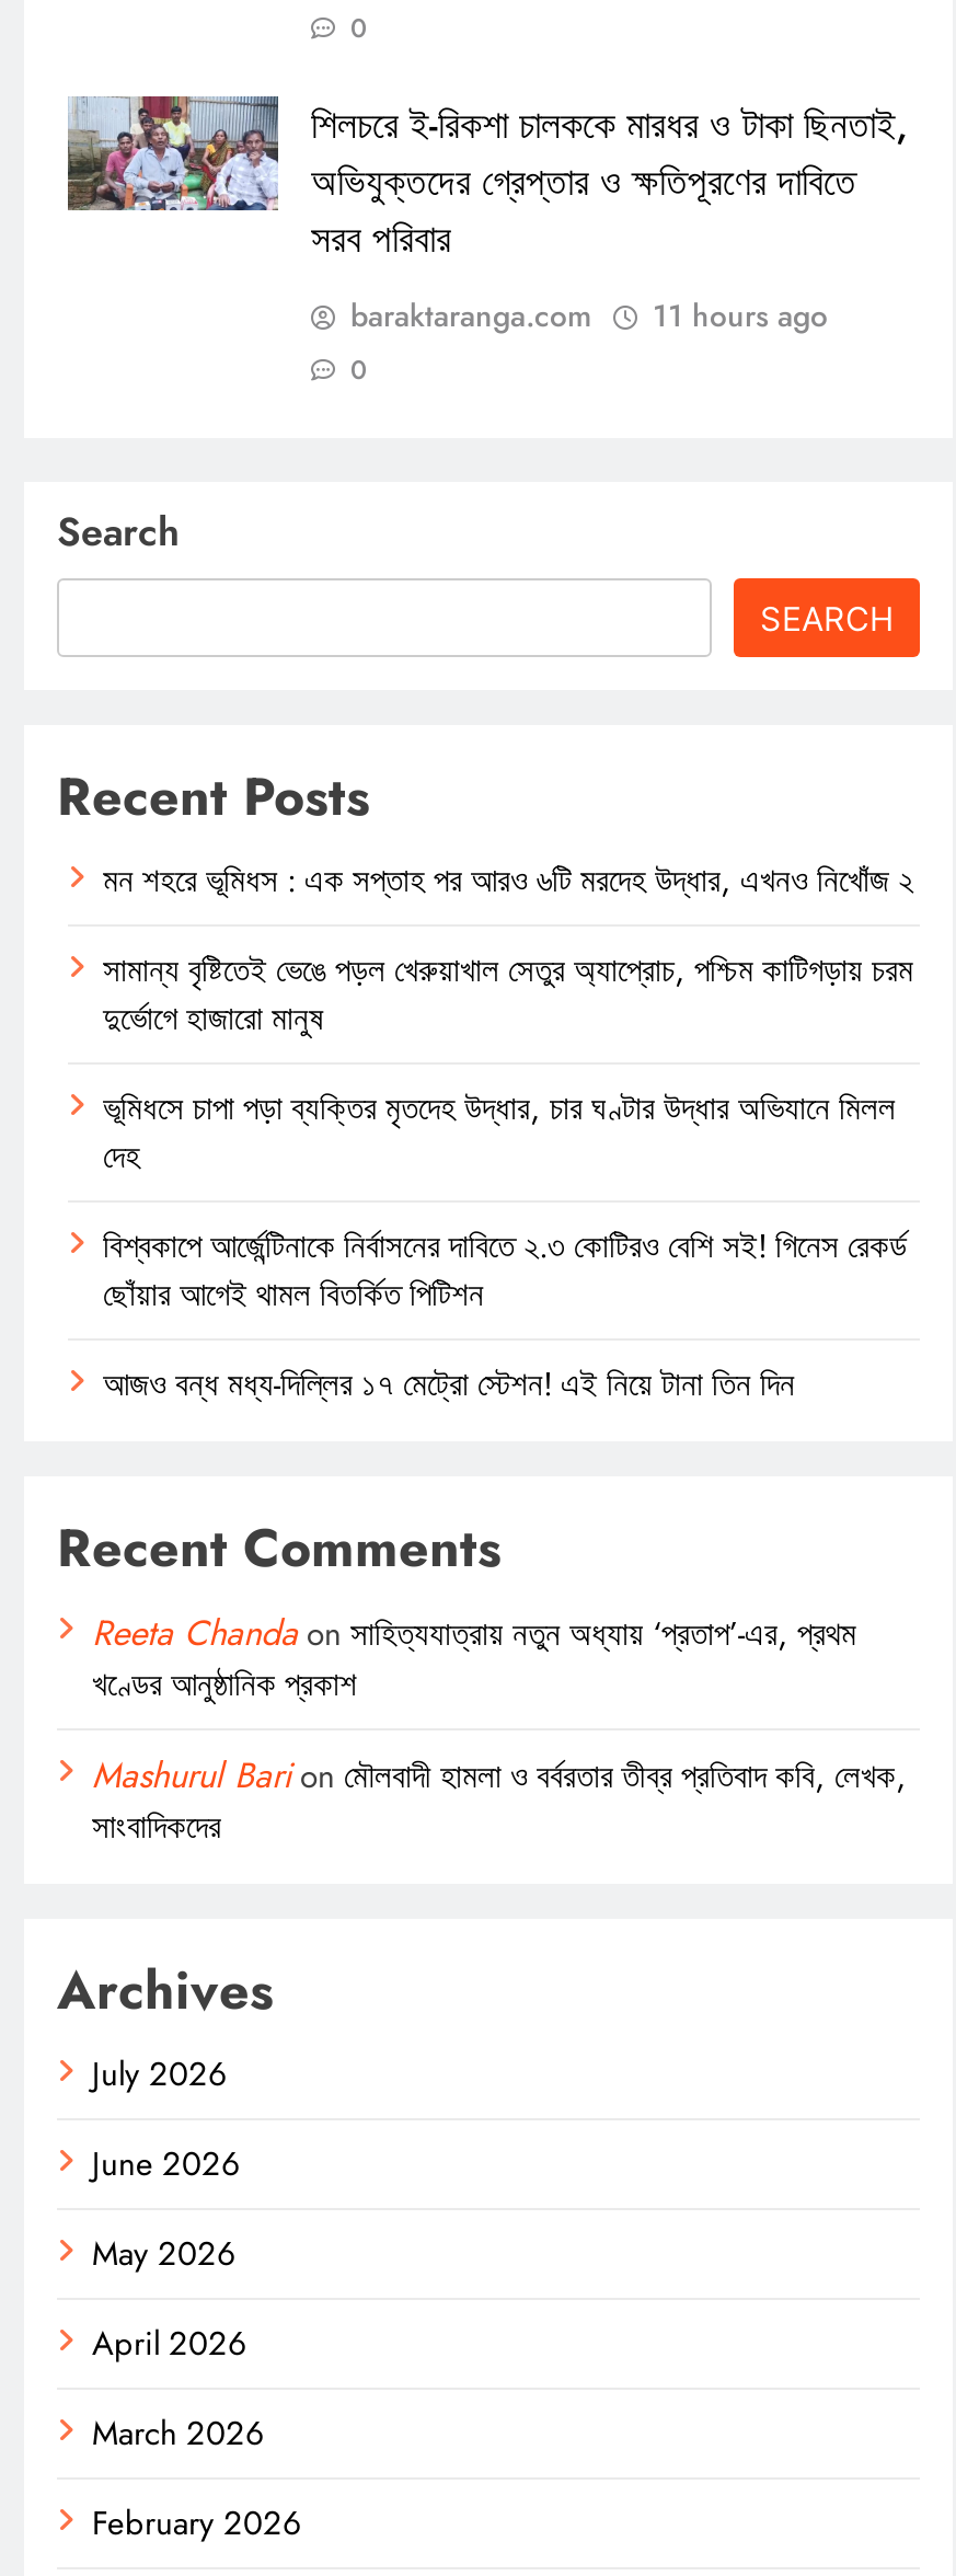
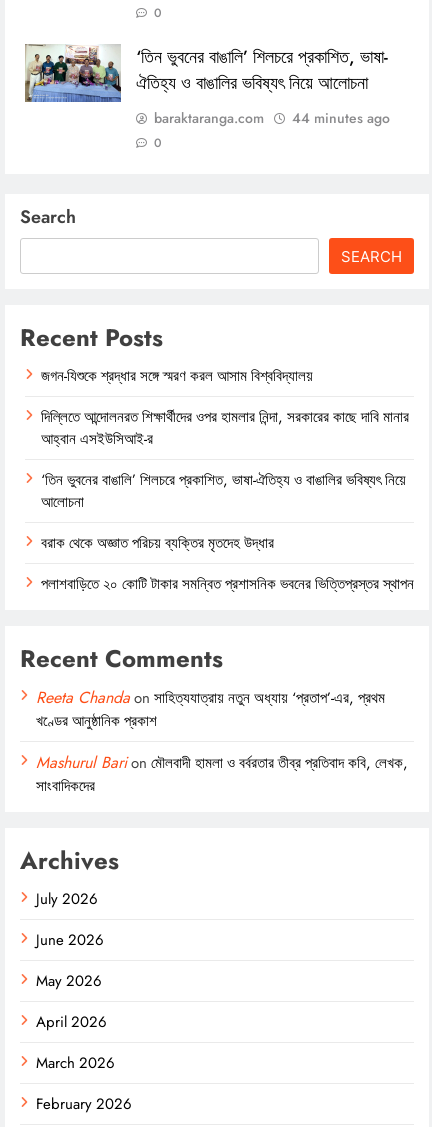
- [image]
- শিলচরে ই-রিকশা চালককে মারধর ও টাকা ছিনতাই,
- অভিযুক্তদের গ্রেপ্তার ও ক্ষতিপূরণের দাবিতে
- সরব পরিবার
+ [image]
+ ‘তিন ভুবনের বাঙালি’ শিলচরে প্রকাশিত, ভাষা-
+ ঐতিহ্য ও বাঙালির ভবিষ্যৎ নিয়ে আলোচনা

- baraktaranga.com 11 hours ago
+ baraktaranga.com 44 minutes ago

- মন শহরে ভূমিধস : এক সপ্তাহ পর আরও ৬টি মরদেহ উদ্ধার, এখনও নিখোঁজ ২
+ জগন-যিশুকে শ্রদ্ধার সঙ্গে স্মরণ করল আসাম বিশ্ববিদ্যালয়

- সামান্য বৃষ্টিতেই ভেঙে পড়ল খেরুয়াখাল সেতুর অ্যাপ্রোচ, পশ্চিম কাটিগড়ায় চরম
- দুর্ভোগে হাজারো মানুষ
+ দিল্লিতে আন্দোলনরত শিক্ষার্থীদের ওপর হামলার নিন্দা, সরকারের কাছে দাবি মানার
+ আহ্বান এসইউসিআই-র

- ভূমিধসে চাপা পড়া ব্যক্তির মৃতদেহ উদ্ধার, চার ঘণ্টার উদ্ধার অভিযানে মিলল
- দেহ
+ ‘তিন ভুবনের বাঙালি’ শিলচরে প্রকাশিত, ভাষা-ঐতিহ্য ও বাঙালির ভবিষ্যৎ নিয়ে
+ আলোচনা

- বিশ্বকাপে আর্জেন্টিনাকে নির্বাসনের দাবিতে ২.৩ কোটিরও বেশি সই! গিনেস রেকর্ড
- ছোঁয়ার আগেই থামল বিতর্কিত পিটিশন
+ বরাক থেকে অজ্ঞাত পরিচয় ব্যক্তির মৃতদেহ উদ্ধার

- আজও বন্ধ মধ্য-দিল্লির ১৭ মেট্রো স্টেশন! এই নিয়ে টানা তিন দিন
+ পলাশবাড়িতে ২০ কোটি টাকার সমন্বিত প্রশাসনিক ভবনের ভিত্তিপ্রস্তর স্থাপন
